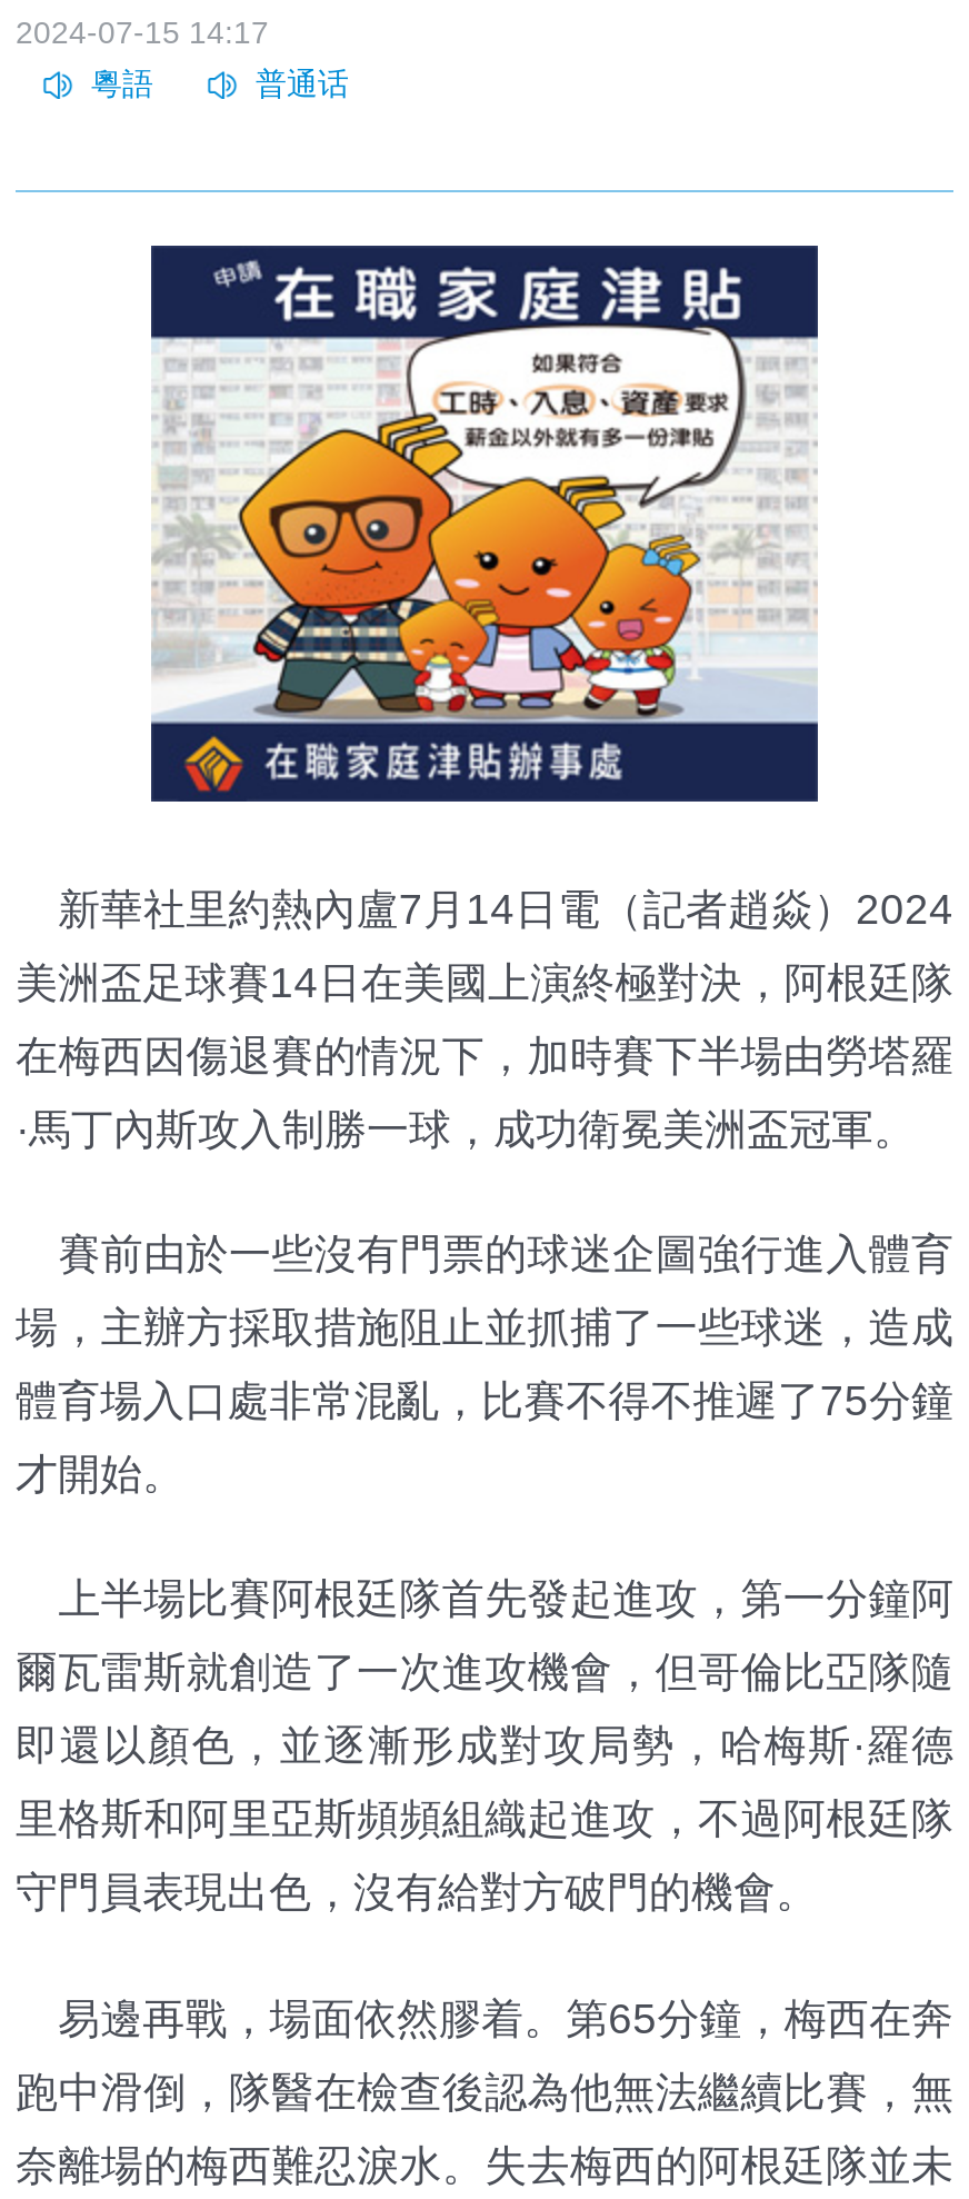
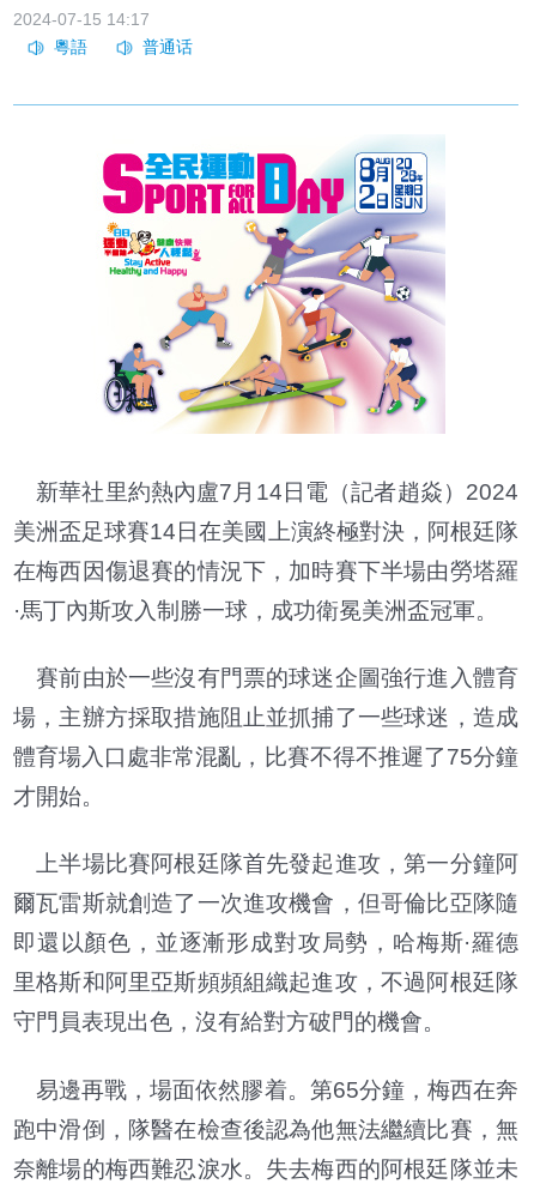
- [image]
+ [image]
